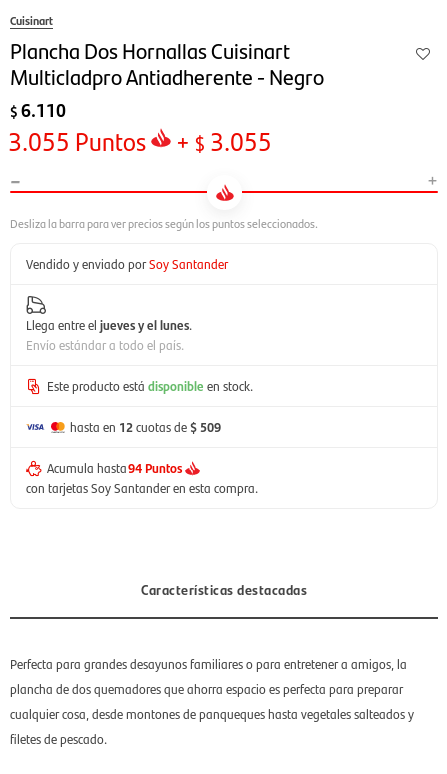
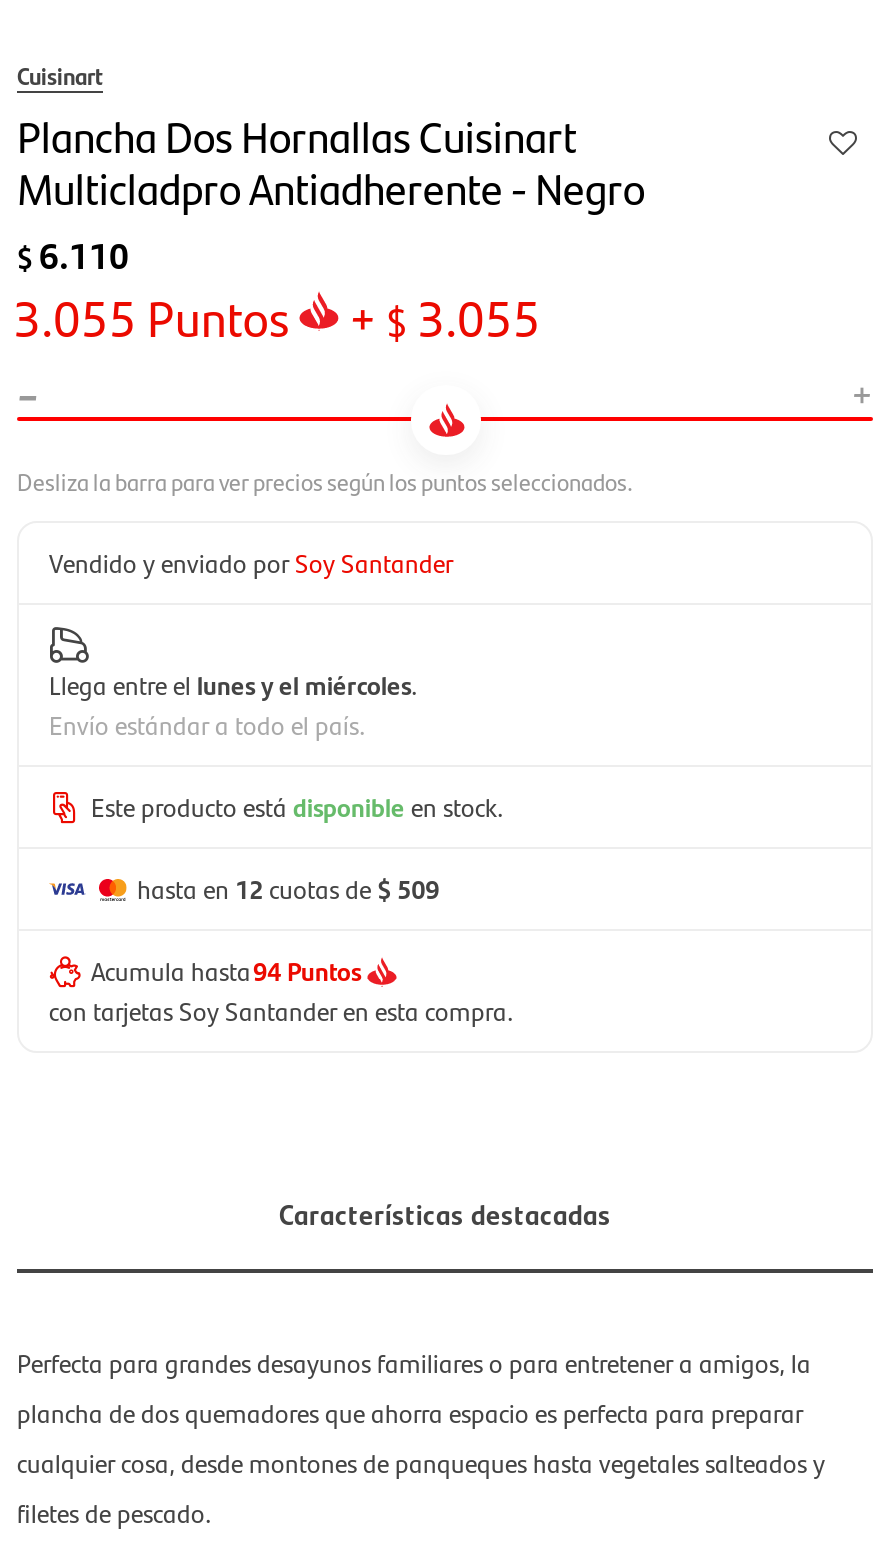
- Llega entre el jueves y el lunes.
+ Llega entre el lunes y el miércoles.
